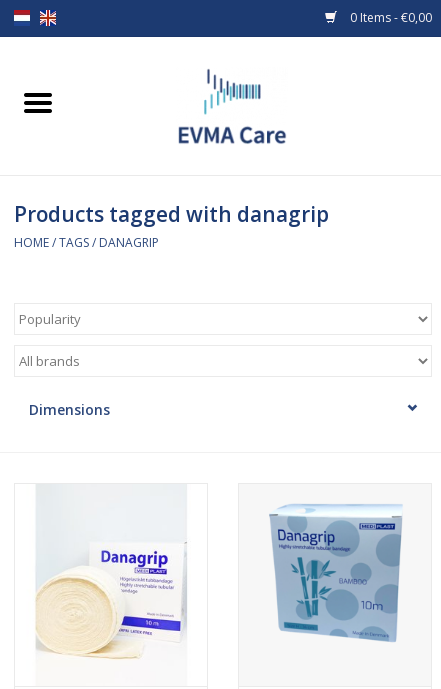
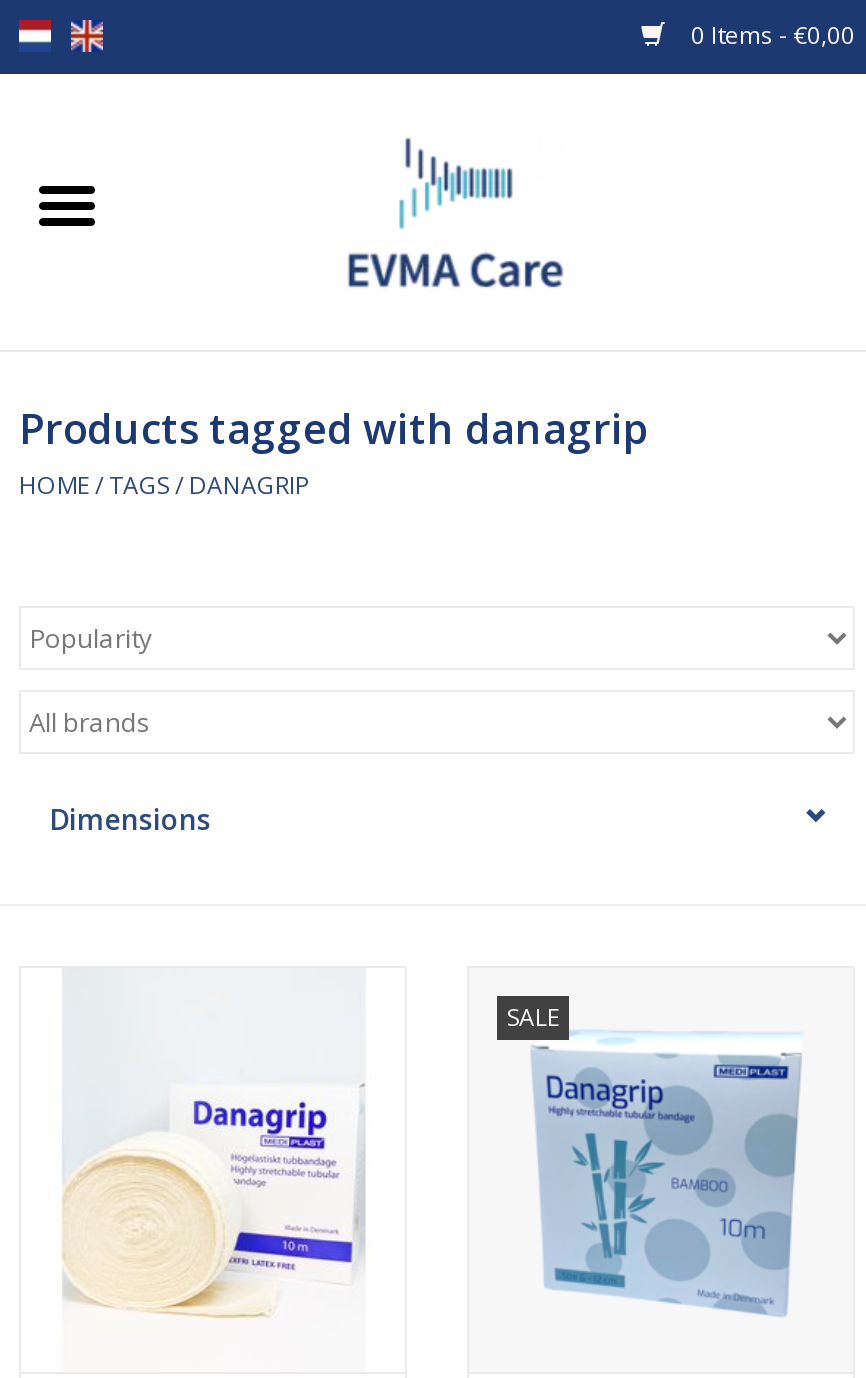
+ SALE

- [image]
+ [image]
